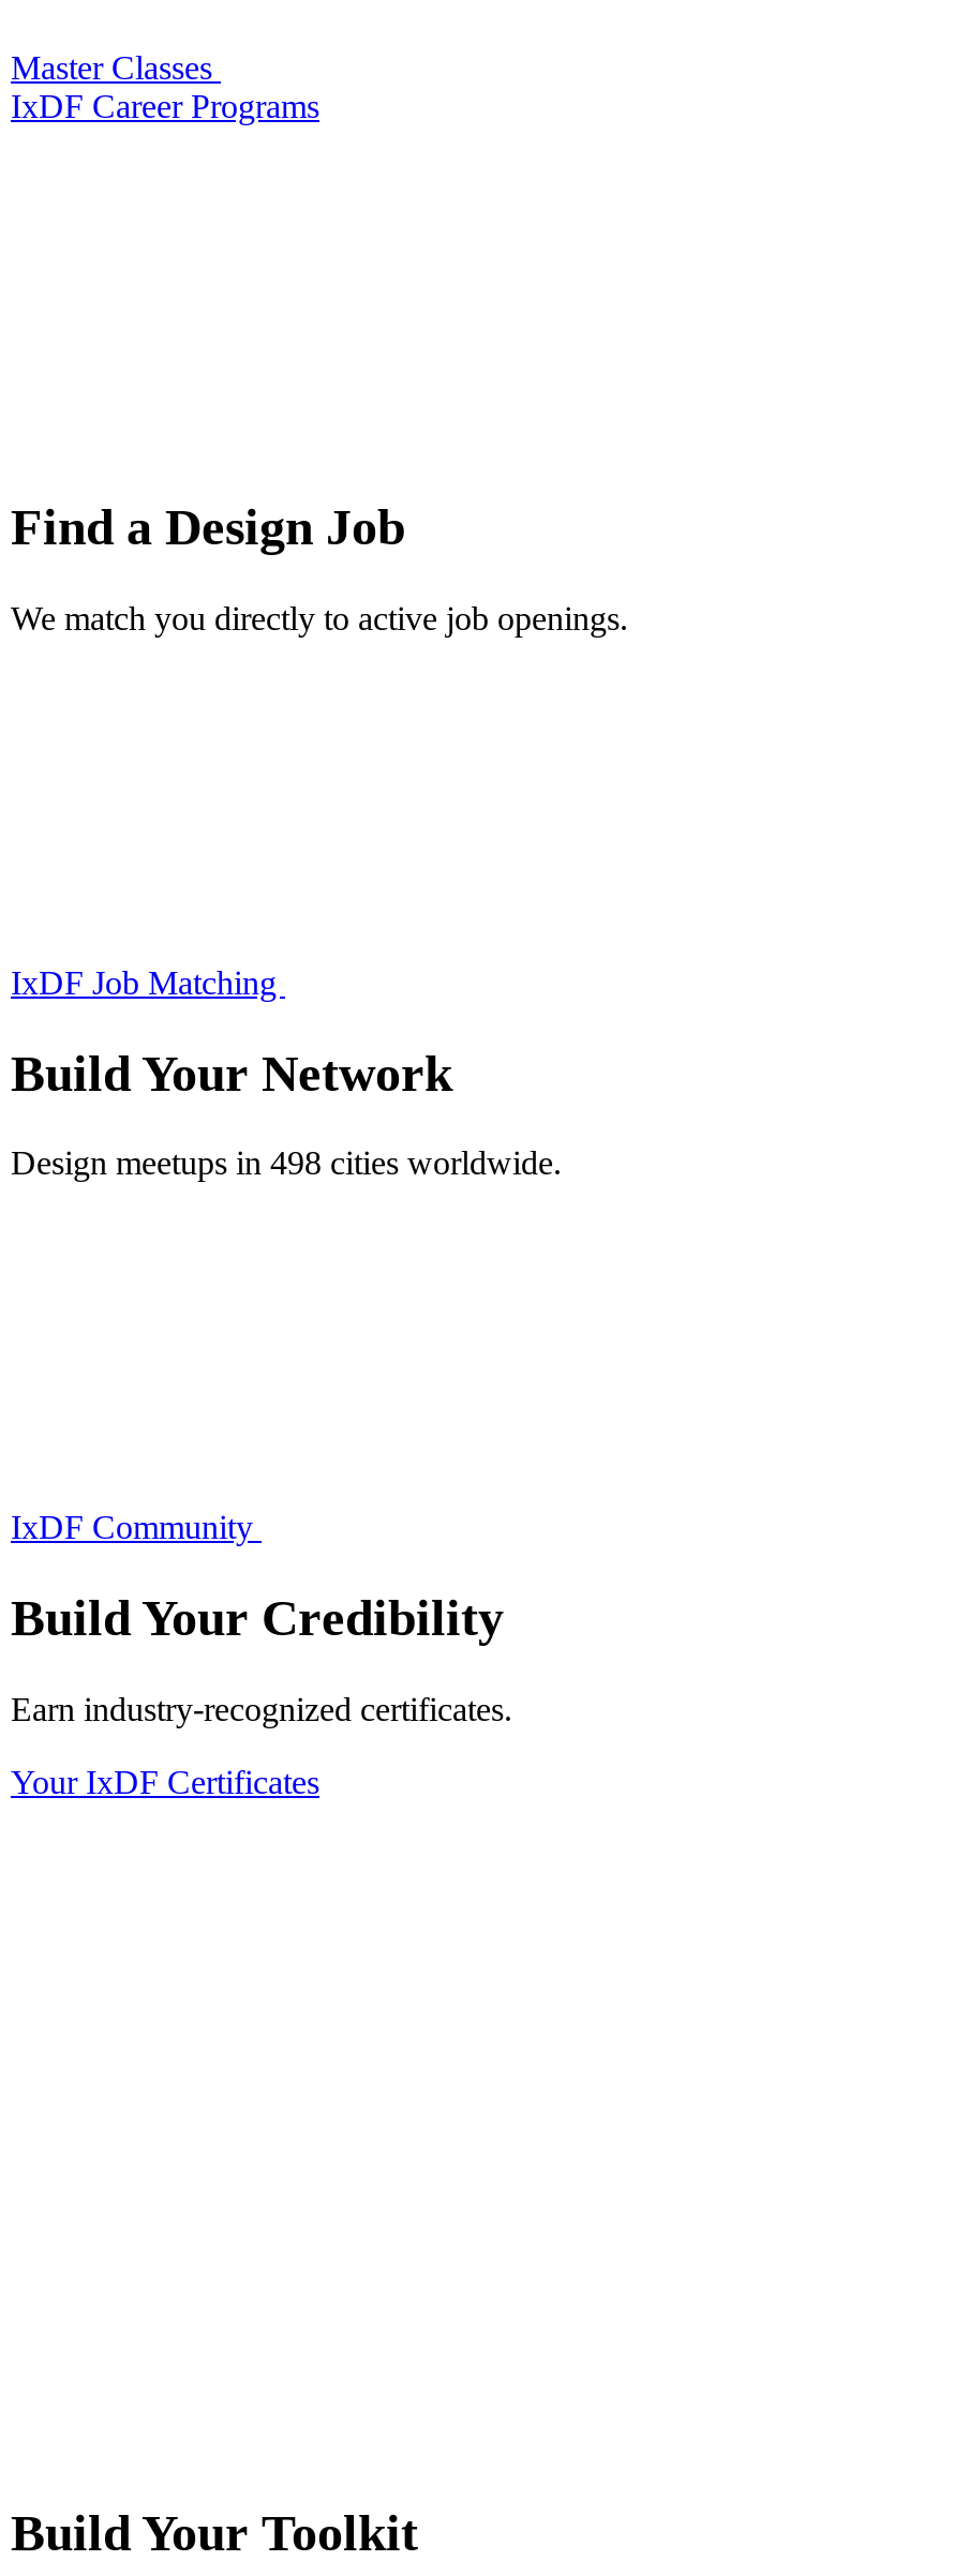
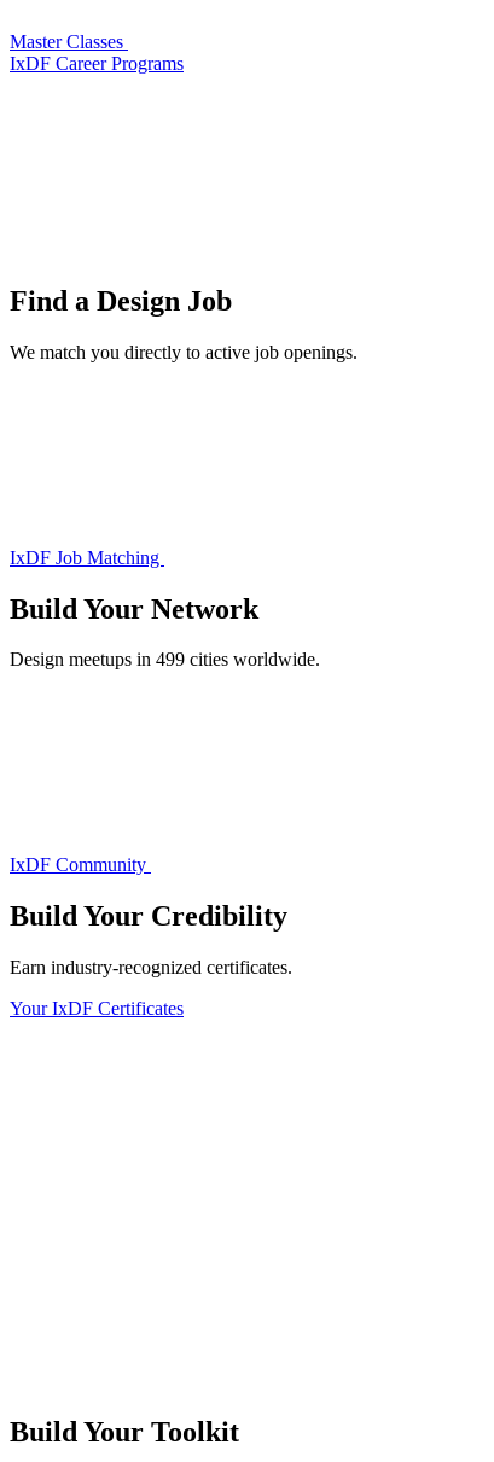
- Design meetups in 498 cities worldwide.
+ Design meetups in 499 cities worldwide.
